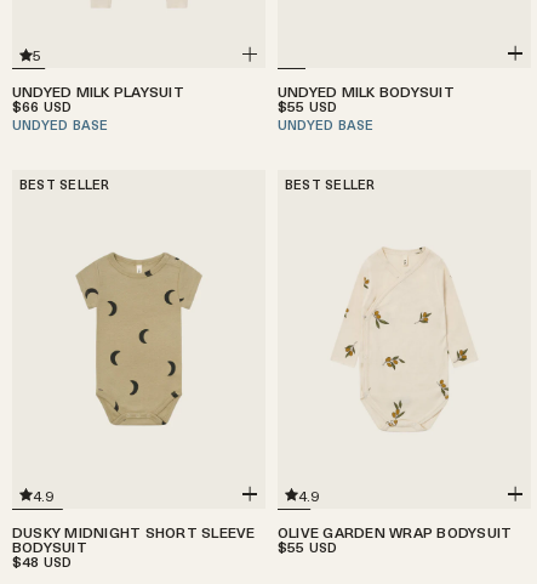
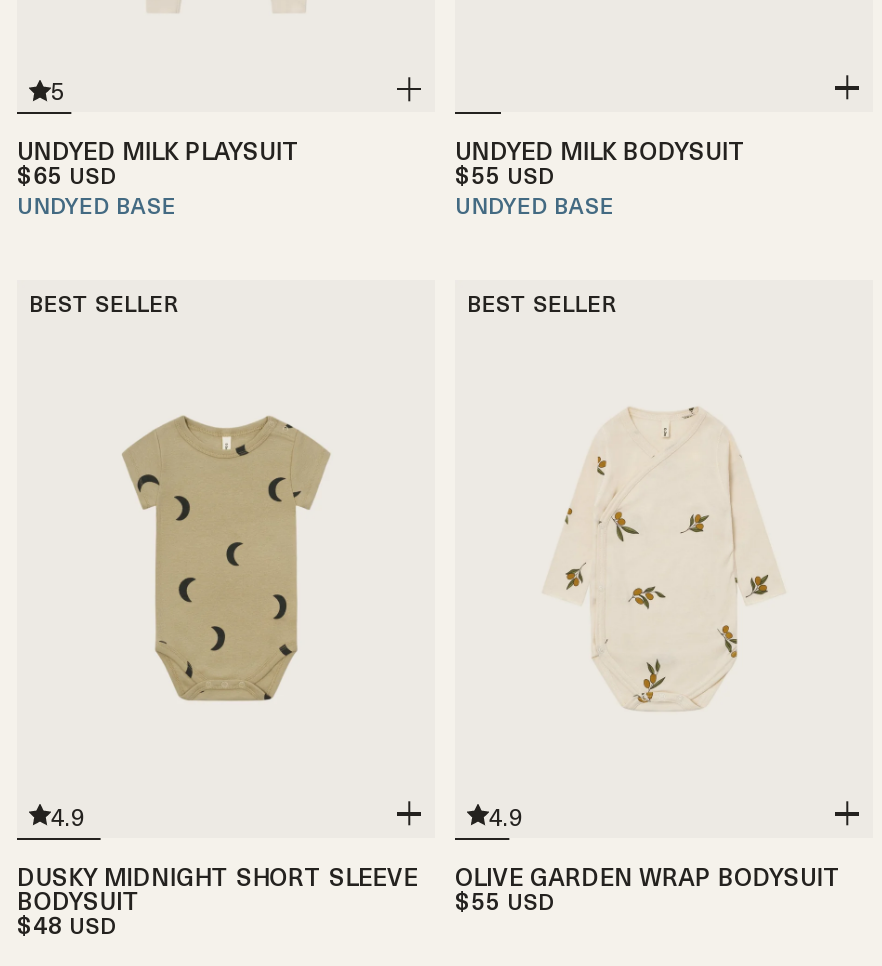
- $66USD
+ $65USD
